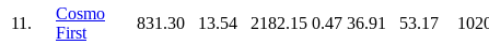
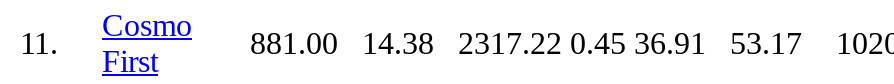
- 831.30
+ 881.00

- 13.54
+ 14.38

- 2182.15 0.47 36.91
+ 2317.22 0.45 36.91
